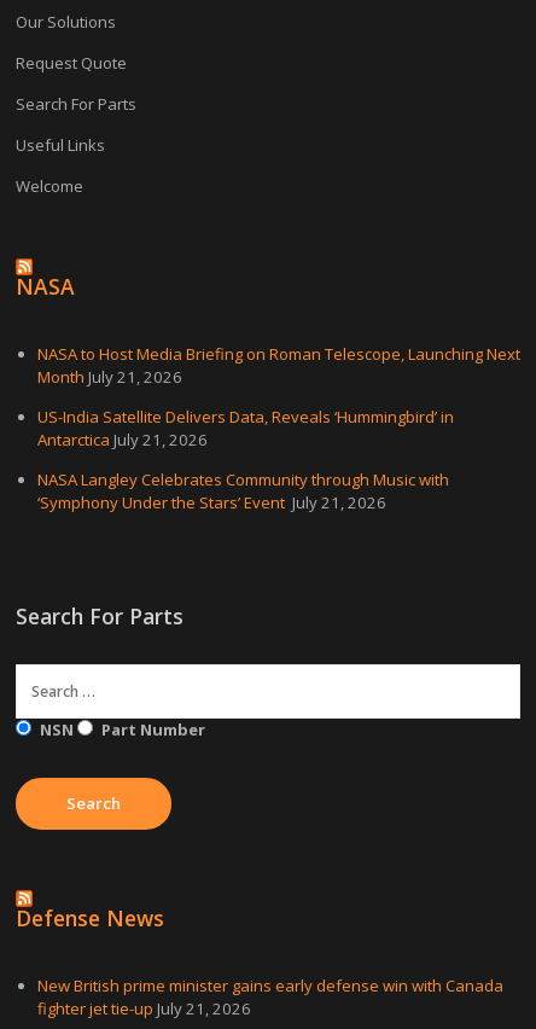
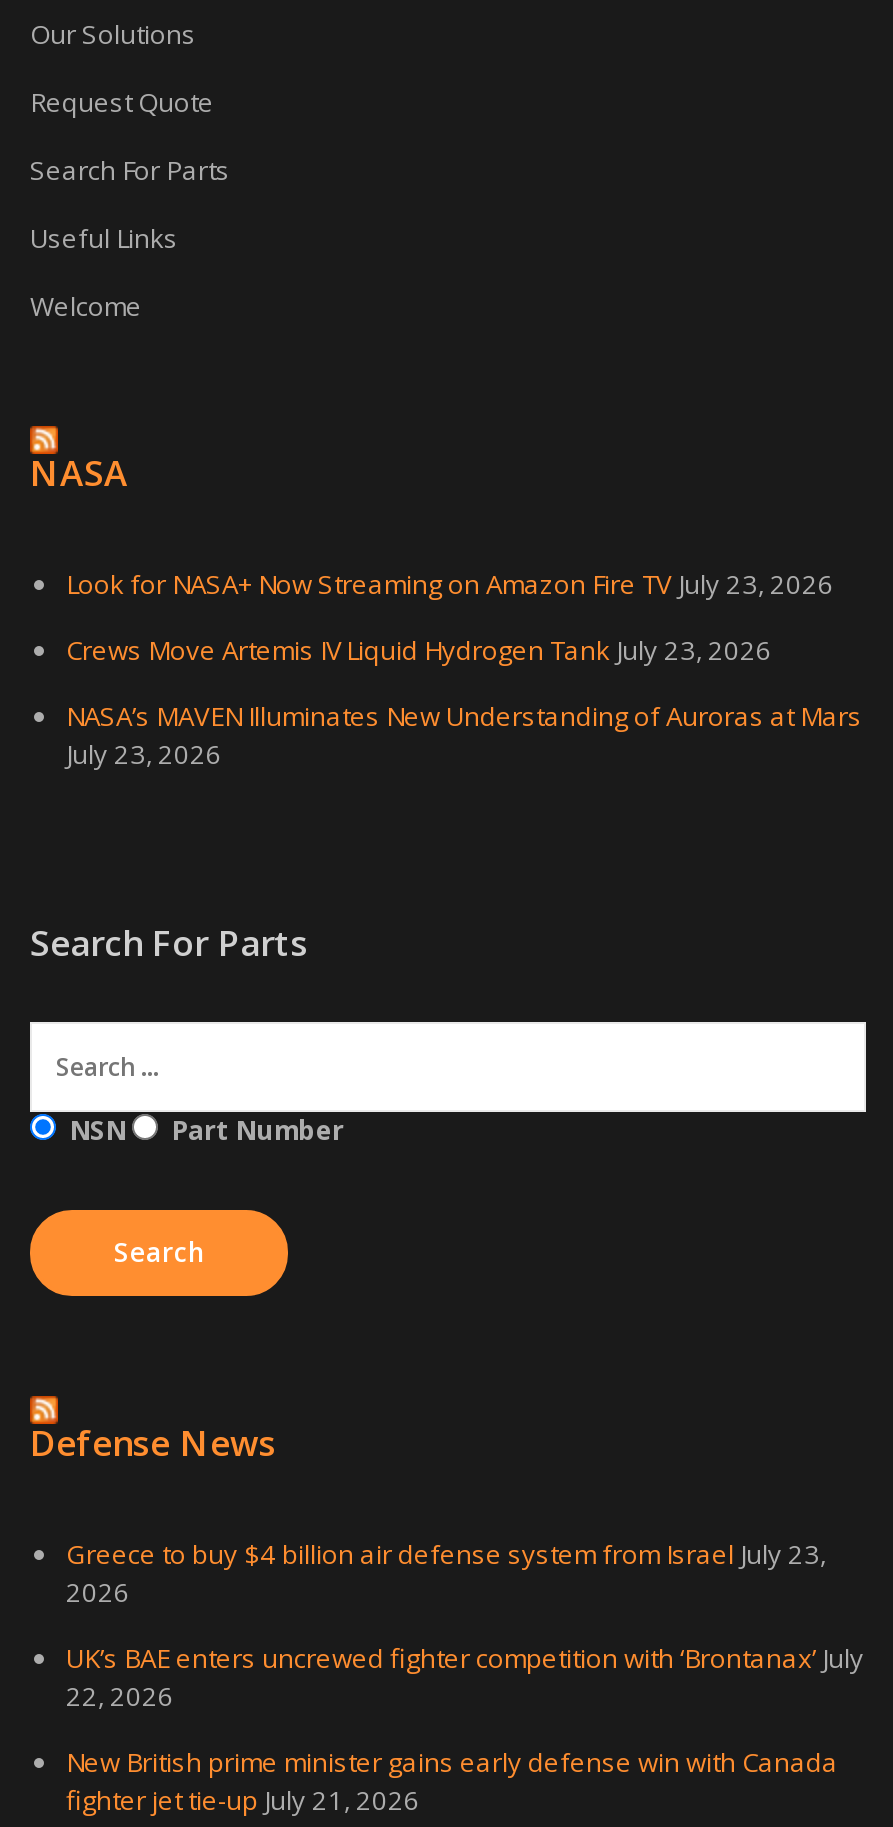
- NASA to Host Media Briefing on Roman Telescope, Launching Next
- Month July 21, 2026
+ Look for NASA+ Now Streaming on Amazon Fire TV July 23, 2026

- US-India Satellite Delivers Data, Reveals ‘Hummingbird’ in
- Antarctica July 21, 2026
+ Crews Move Artemis IV Liquid Hydrogen Tank July 23, 2026

- NASA Langley Celebrates Community through Music with
- ‘Symphony Under the Stars’ Event July 21, 2026
+ NASA’s MAVEN Illuminates New Understanding of Auroras at Mars
+ July 23, 2026

moved up: Search For Parts | NSN | Part Number | Defense News

+ Greece to buy $4 billion air defense system from Israel July 23,
+ 2026
+ UK’s BAE enters uncrewed fighter competition with ‘Brontanax’ July
+ 22, 2026
